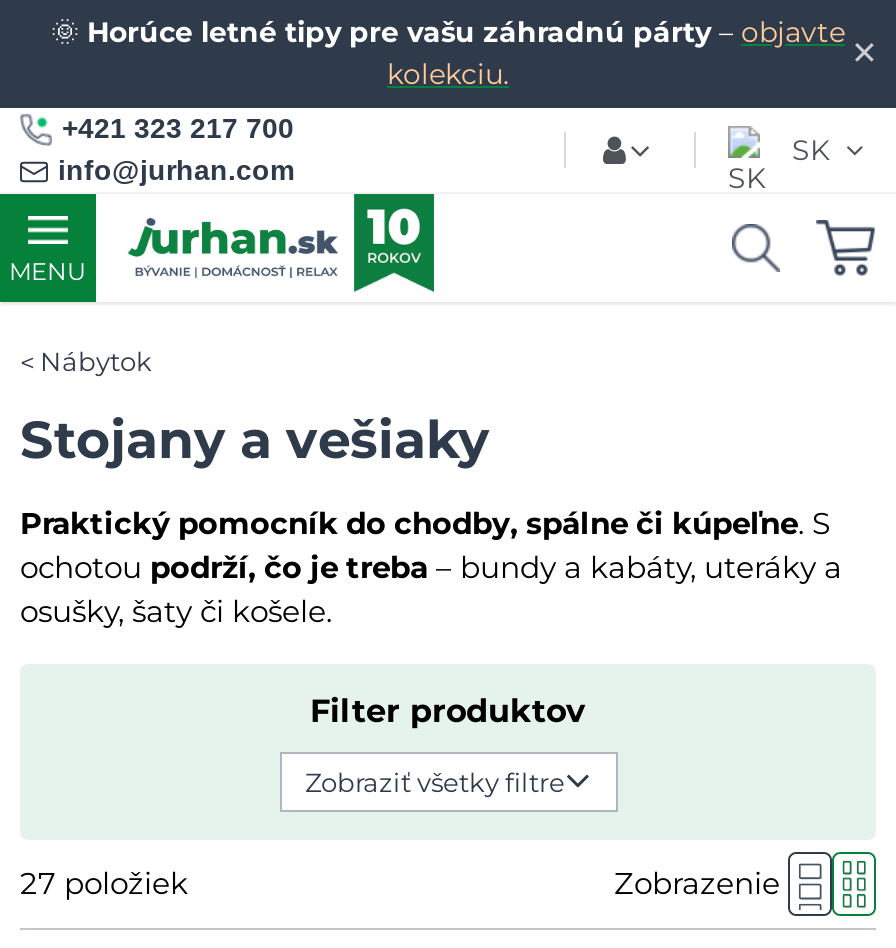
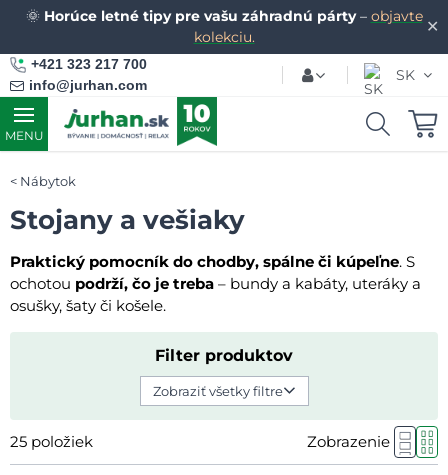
- 27 položiek
+ 25 položiek
